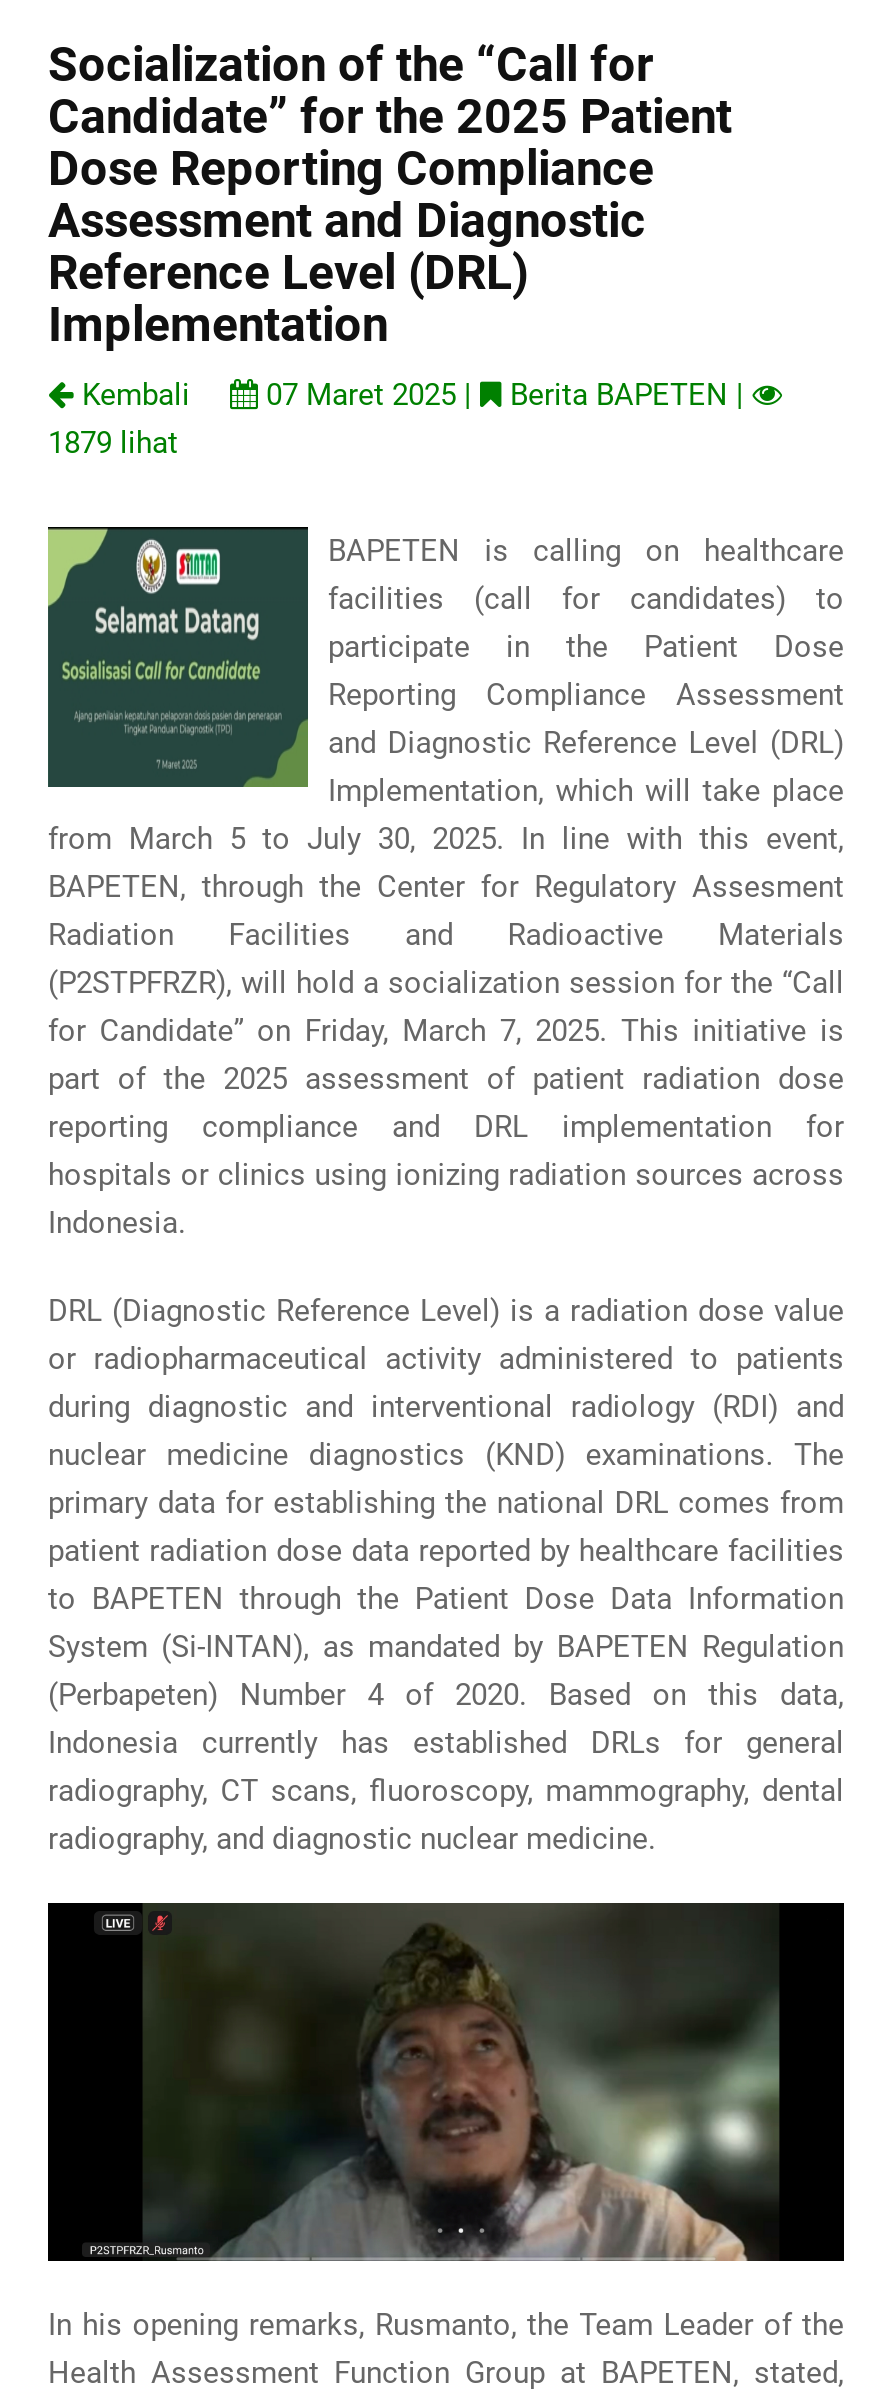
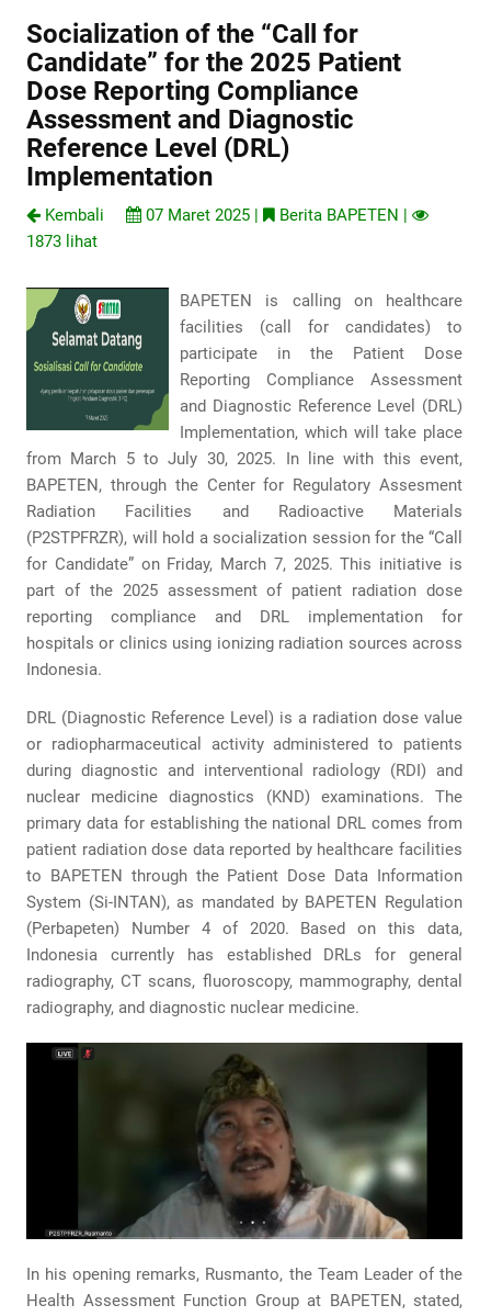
- 1879 lihat
+ 1873 lihat
